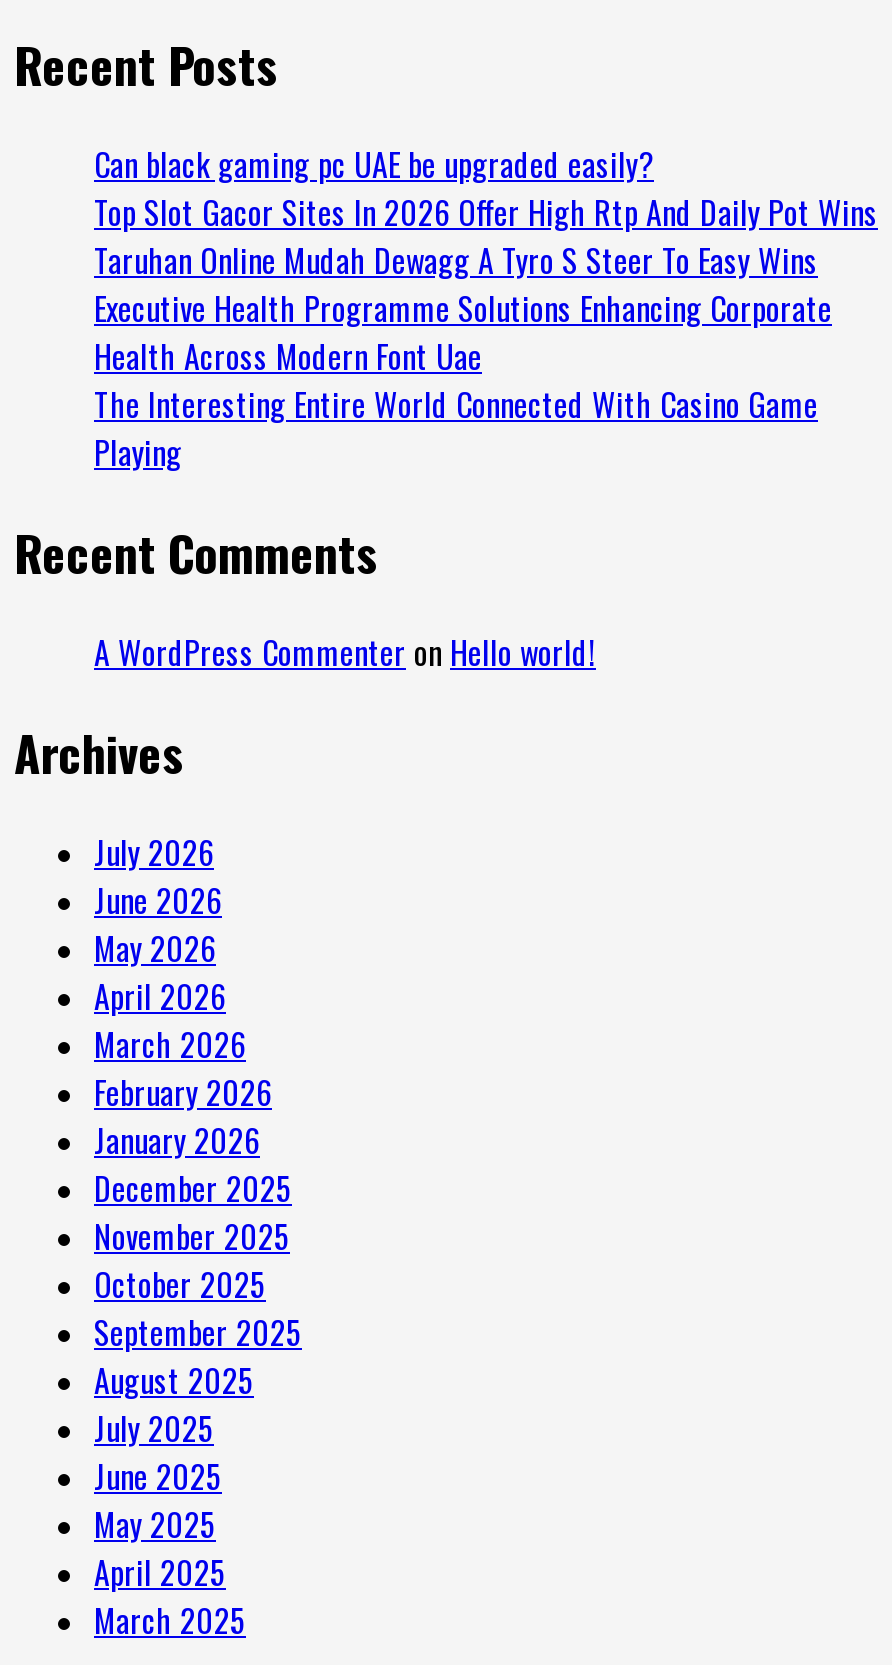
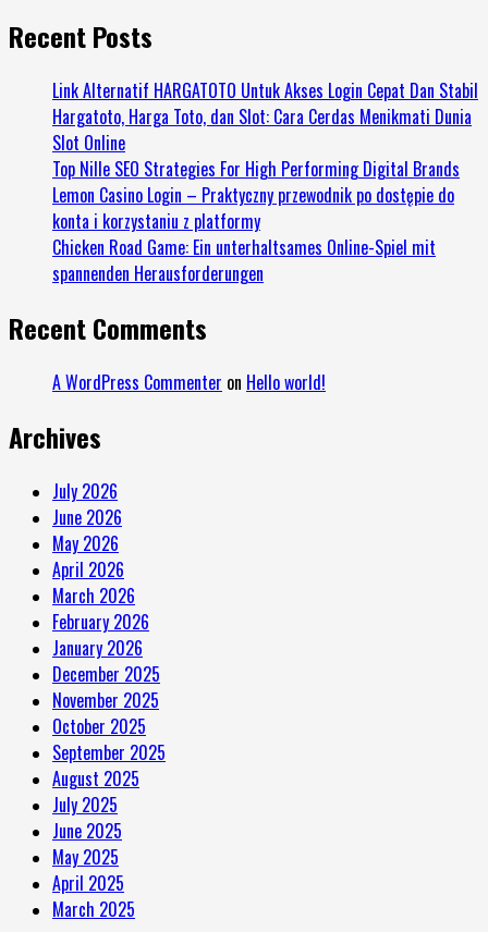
- Can black gaming pc UAE be upgraded easily?
- Top Slot Gacor Sites In 2026 Offer High Rtp And Daily Pot Wins
- Taruhan Online Mudah Dewagg A Tyro S Steer To Easy Wins
- Executive Health Programme Solutions Enhancing Corporate
- Health Across Modern Font Uae
- The Interesting Entire World Connected With Casino Game
- Playing
+ Link Alternatif HARGATOTO Untuk Akses Login Cepat Dan Stabil
+ Hargatoto, Harga Toto, dan Slot: Cara Cerdas Menikmati Dunia
+ Slot Online
+ Top Nille SEO Strategies For High Performing Digital Brands
+ Lemon Casino Login – Praktyczny przewodnik po dostępie do
+ konta i korzystaniu z platformy
+ Chicken Road Game: Ein unterhaltsames Online-Spiel mit
+ spannenden Herausforderungen
